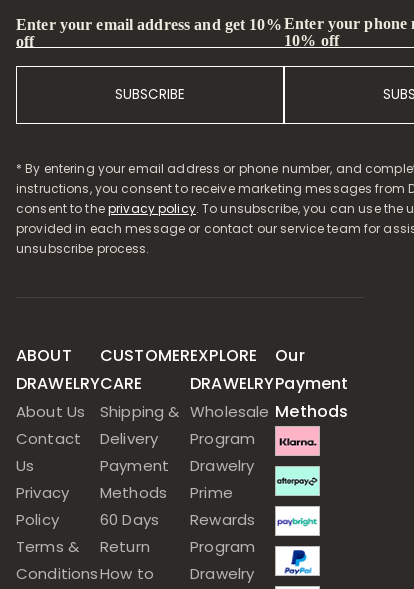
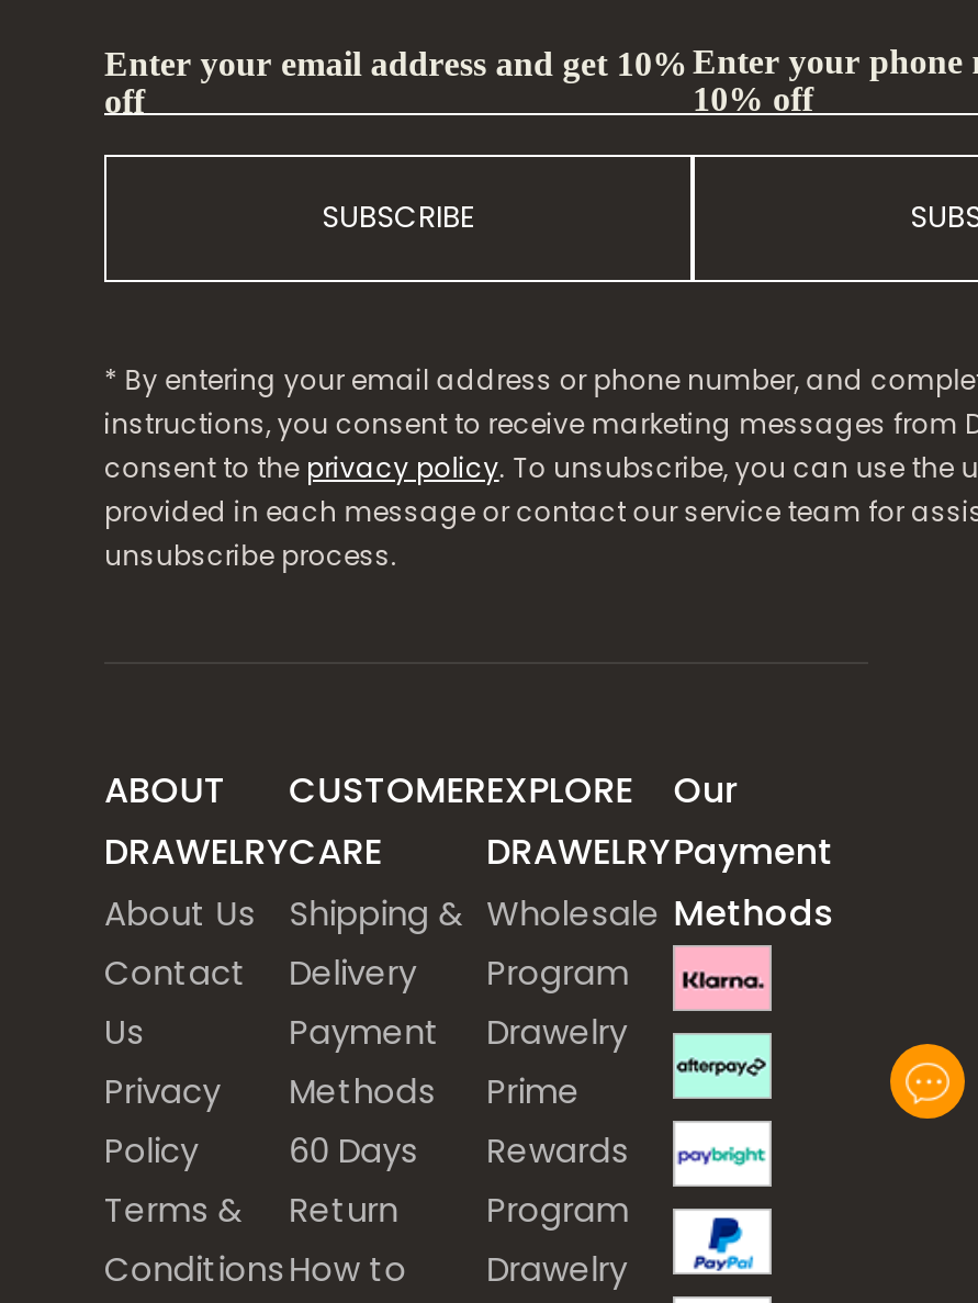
+ [image]
